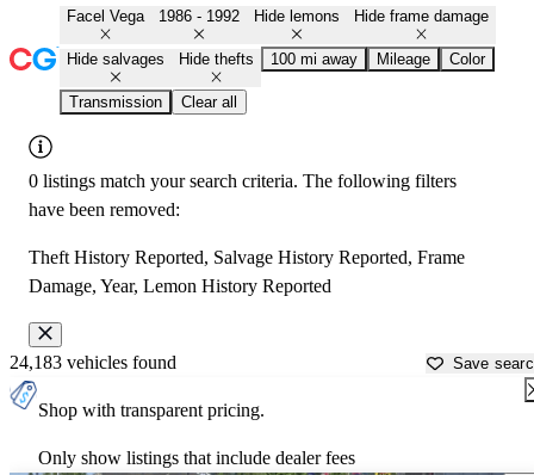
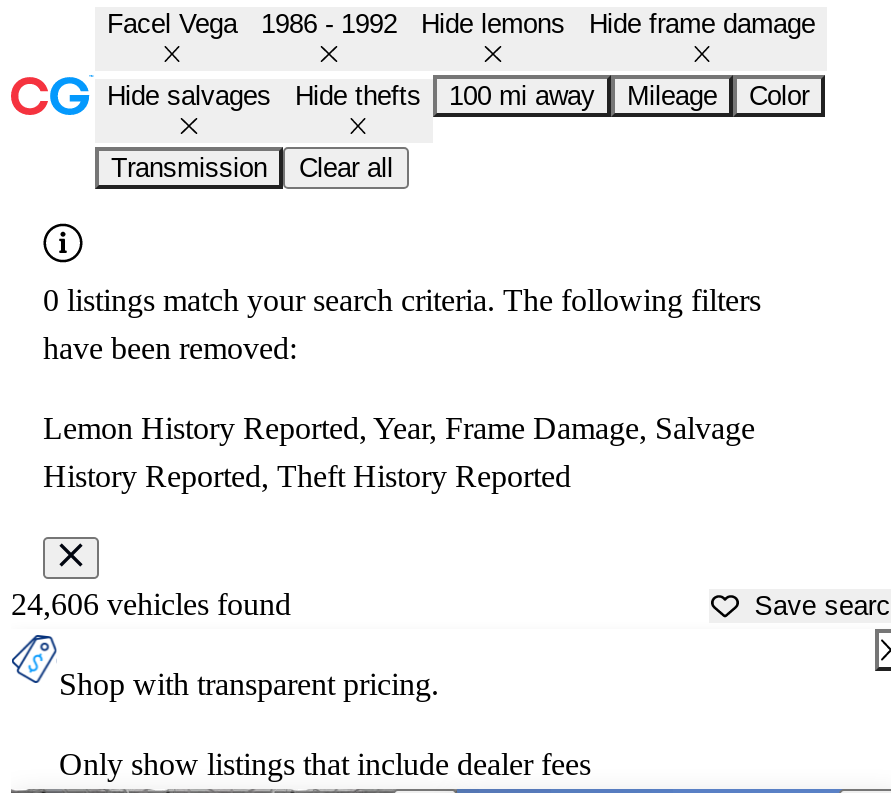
- Theft History Reported, Salvage History Reported, Frame
+ Lemon History Reported, Year, Frame Damage, Salvage

- Damage, Year, Lemon History Reported
+ History Reported, Theft History Reported

- 24,183 vehicles found
+ 24,606 vehicles found
